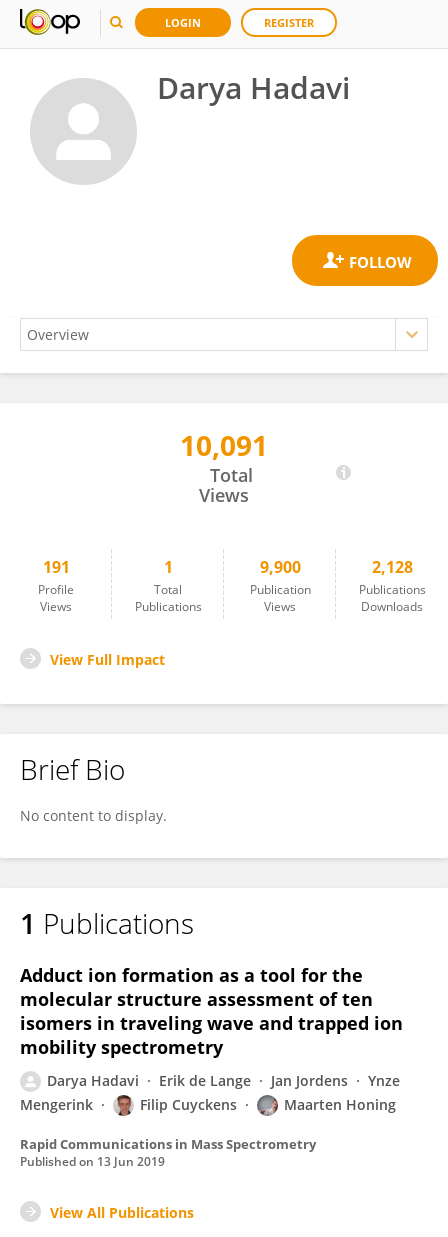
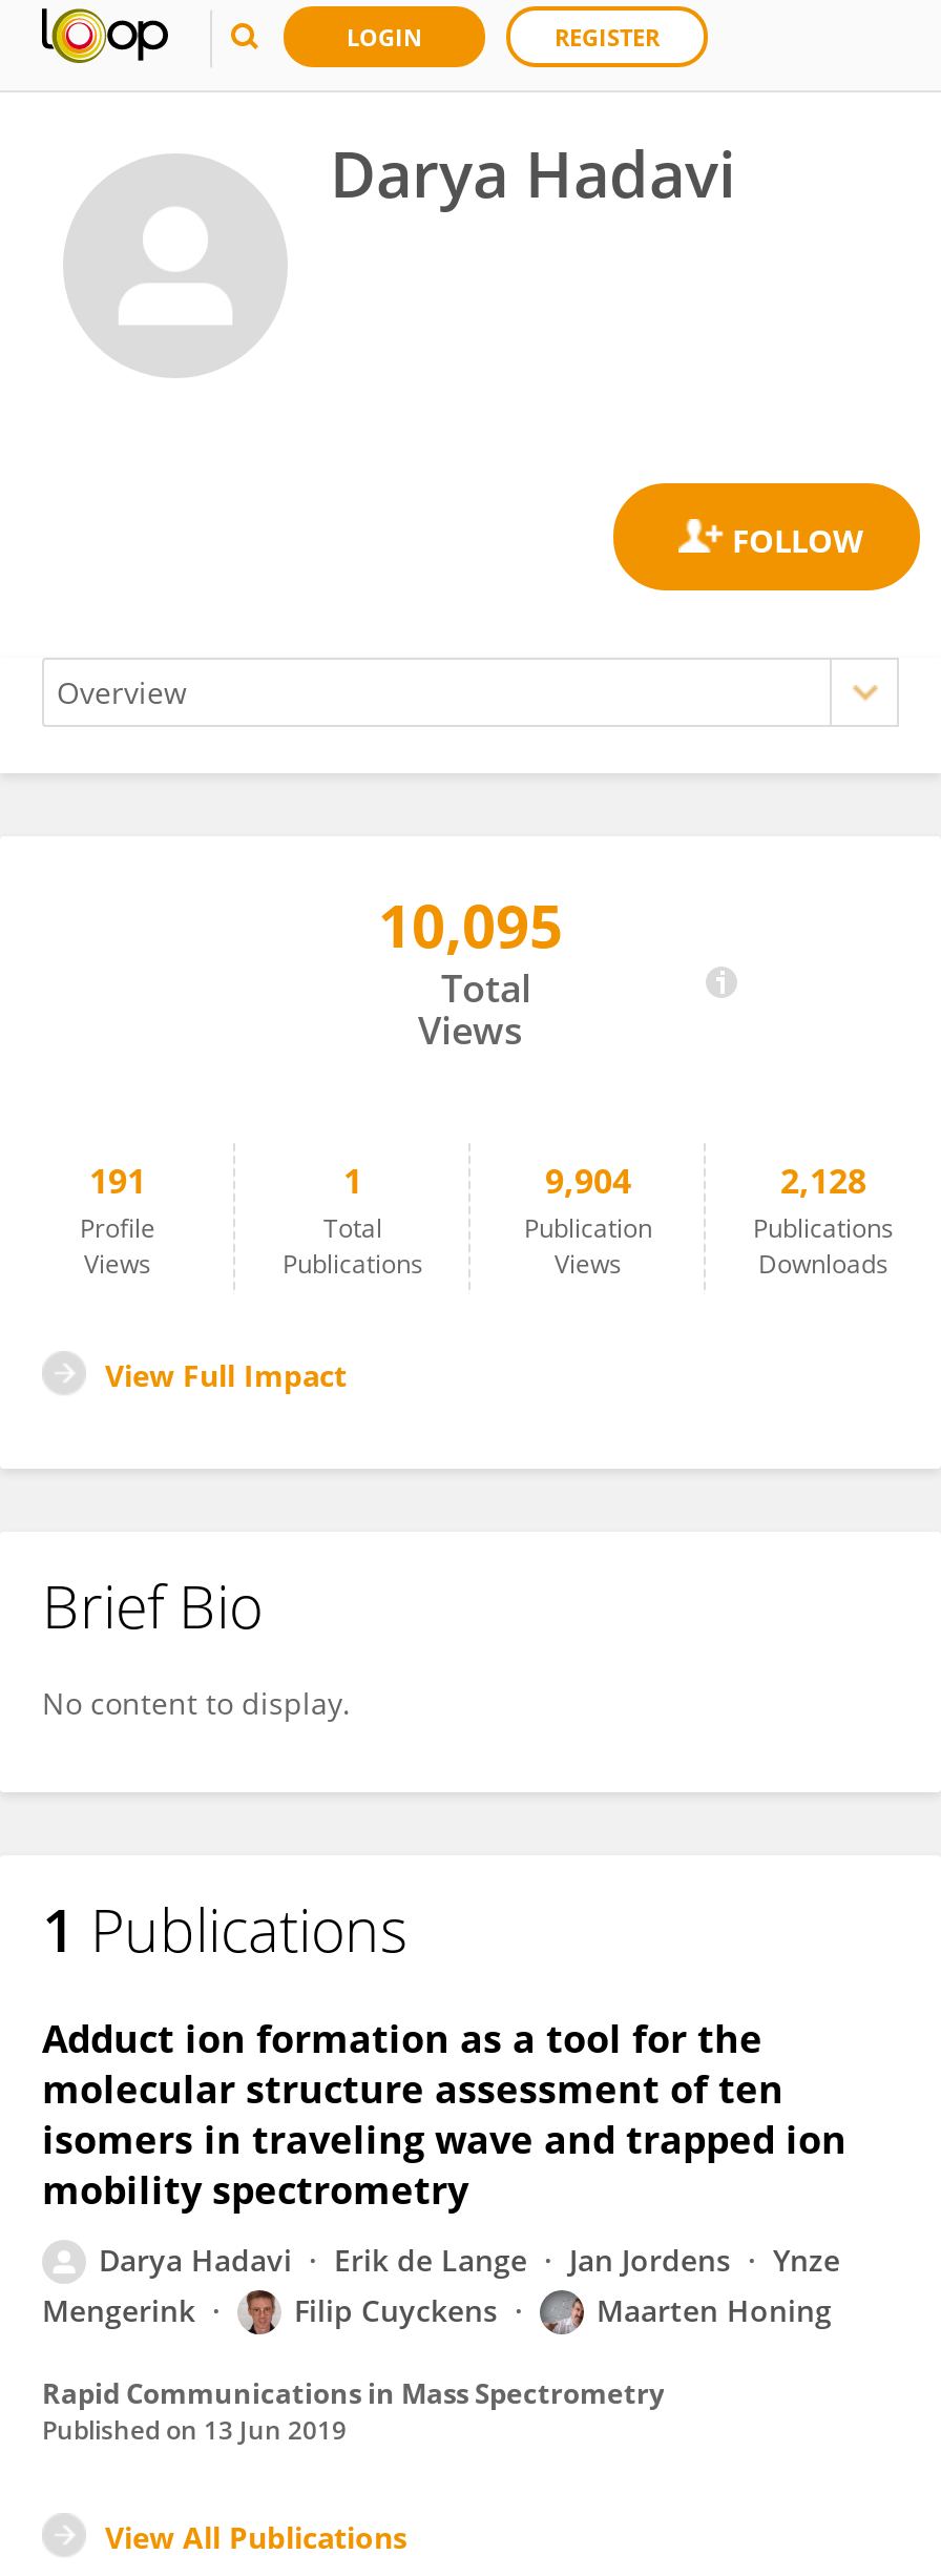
- 10,091
+ 10,095

- 9,900
+ 9,904
